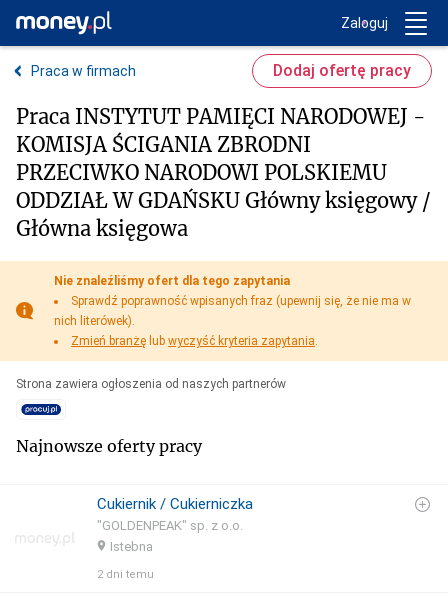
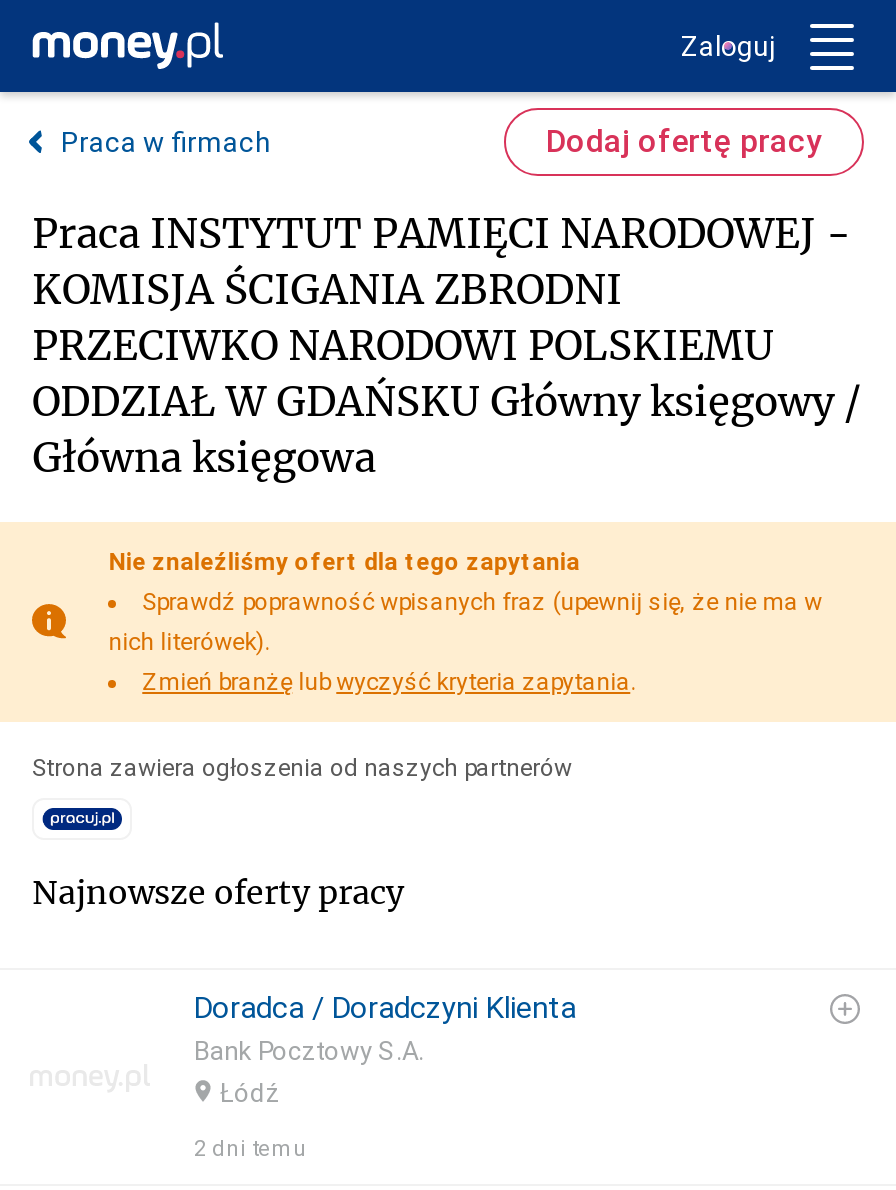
- Cukiernik / Cukierniczka
- "GOLDENPEAK" sp. z o.o.
- Istebna
+ Doradca / Doradczyni Klienta
+ Bank Pocztowy S.A.
+ Łódź
